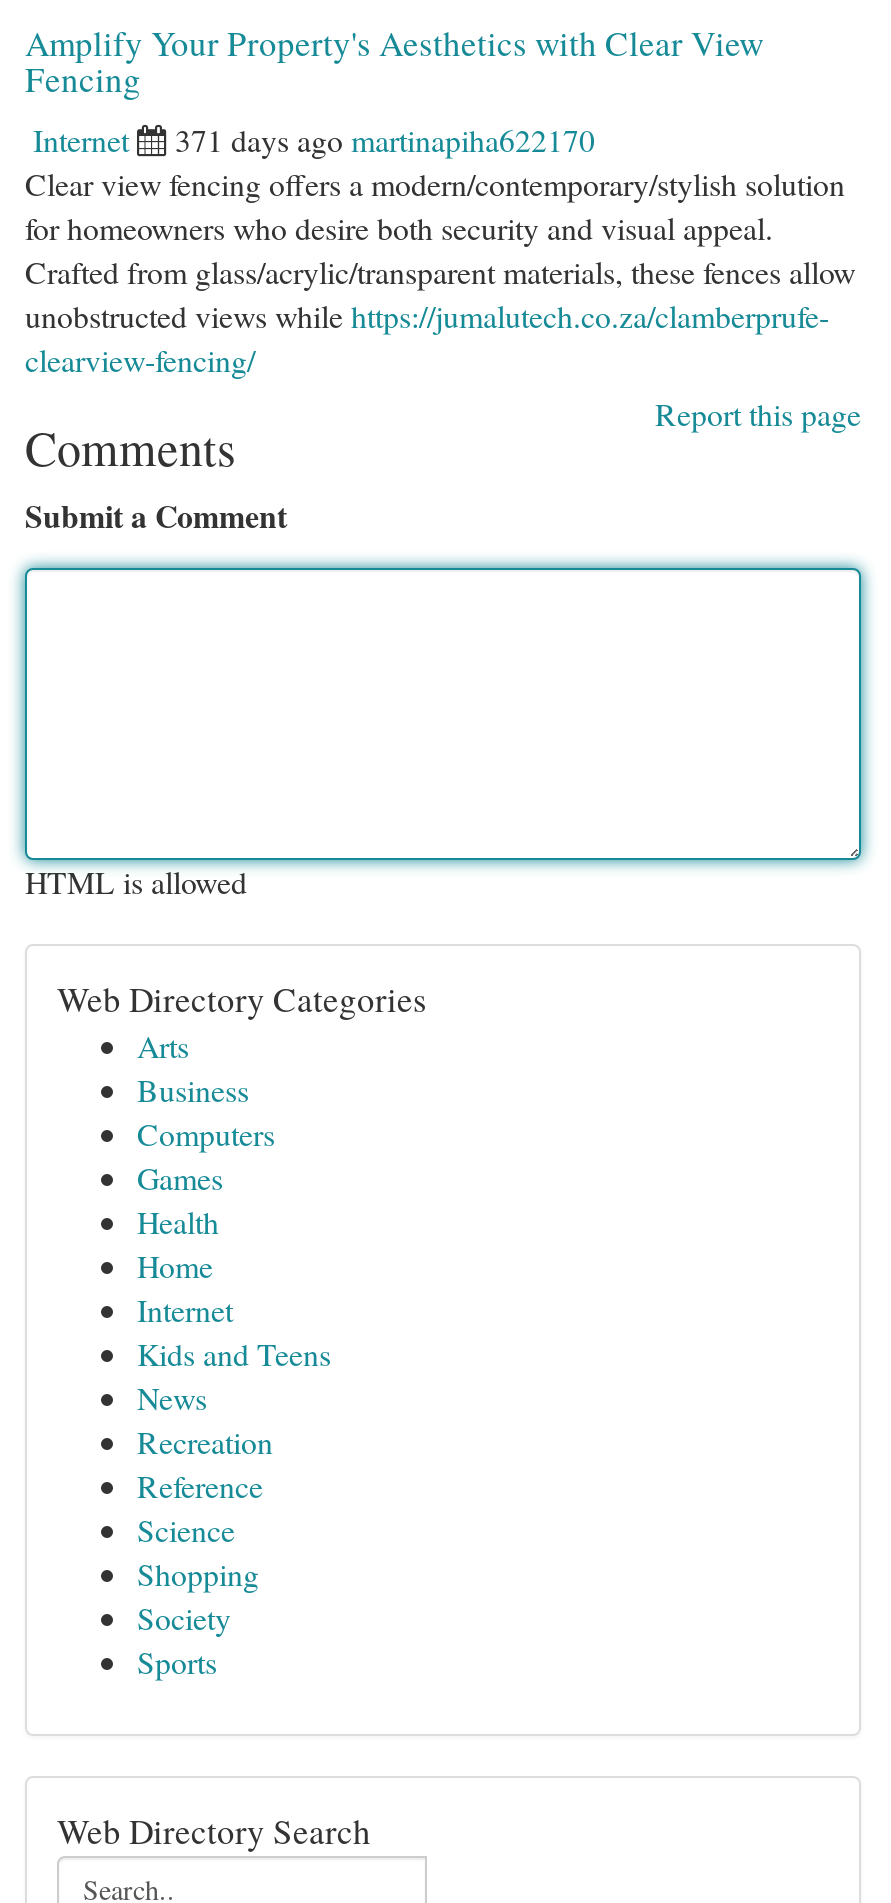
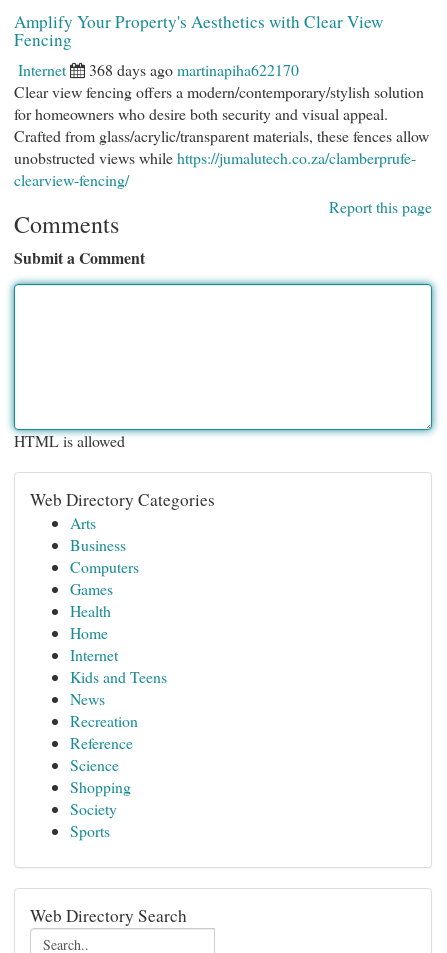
- 371 days ago martinapiha622170
+ 368 days ago martinapiha622170
